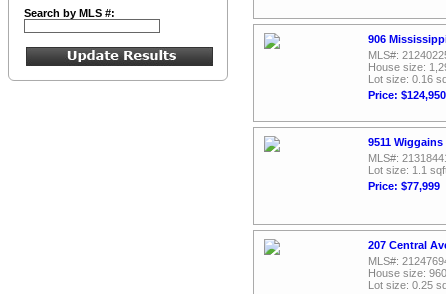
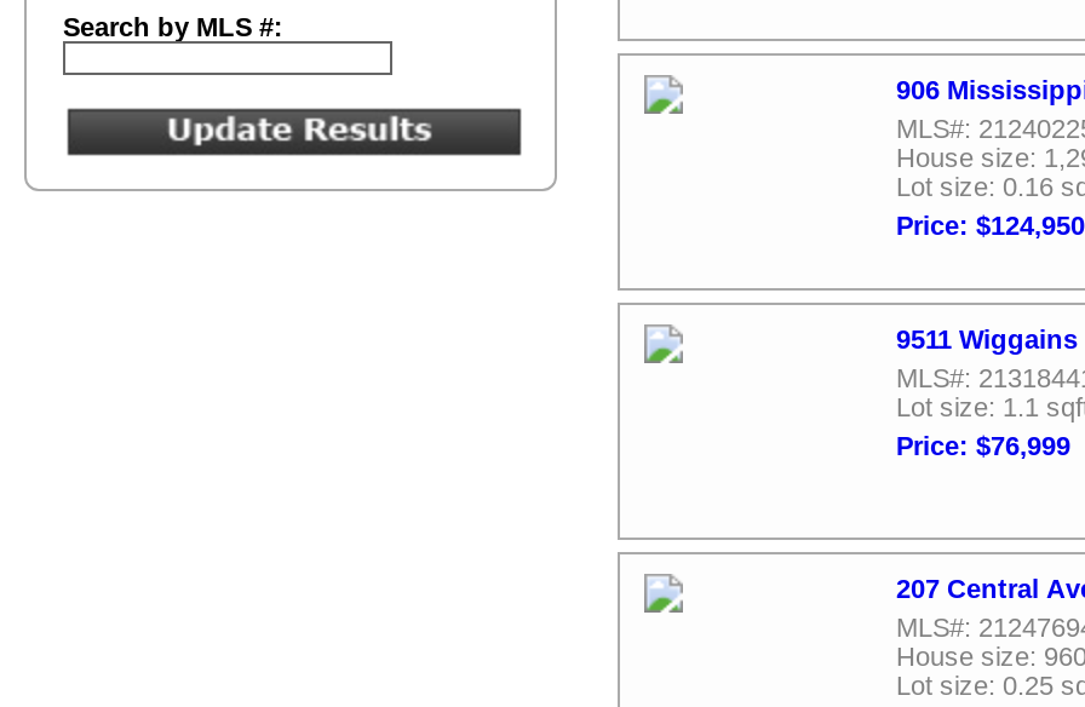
- Price: $77,999
+ Price: $76,999
